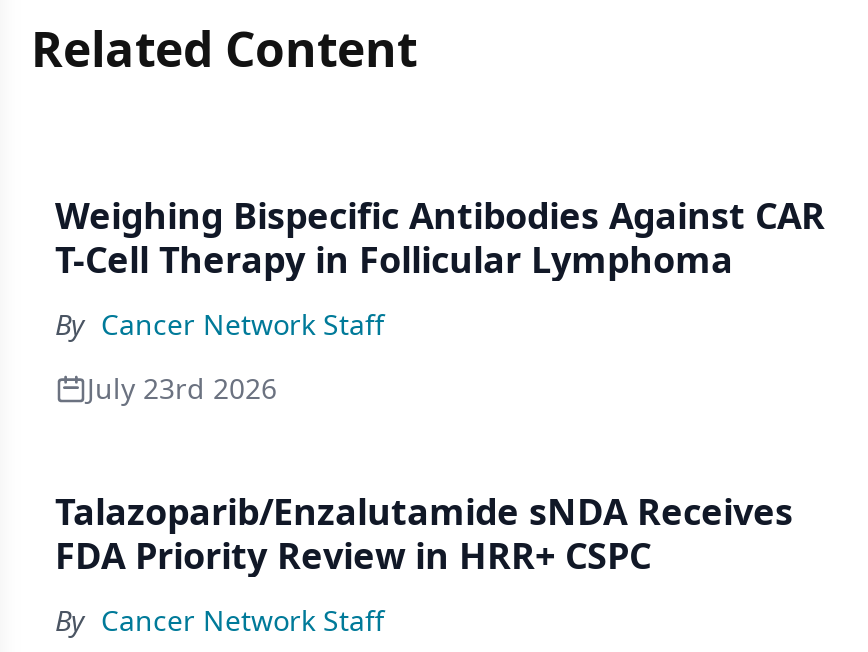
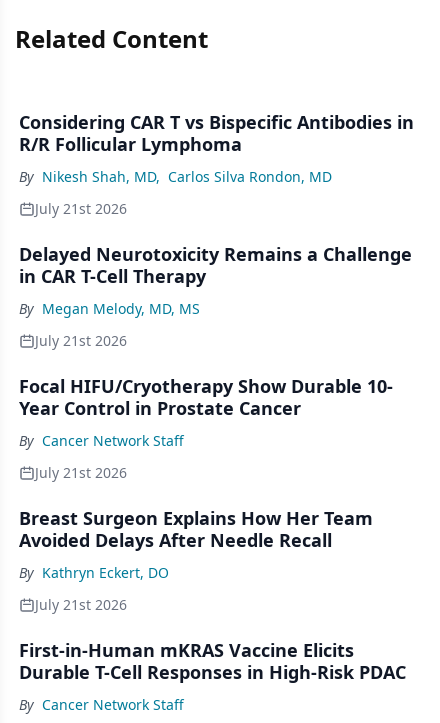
- Weighing Bispecific Antibodies Against CAR
- T-Cell Therapy in Follicular Lymphoma
+ Considering CAR T vs Bispecific Antibodies in
+ R/R Follicular Lymphoma
+ By Nikesh Shah, MD, Carlos Silva Rondon, MD
+ July 21st 2026
+ Delayed Neurotoxicity Remains a Challenge
+ in CAR T-Cell Therapy
+ By Megan Melody, MD, MS
+ July 21st 2026
+ Focal HIFU/Cryotherapy Show Durable 10-
+ Year Control in Prostate Cancer

- July 23rd 2026
- Talazoparib/Enzalutamide sNDA Receives
- FDA Priority Review in HRR+ CSPC
+ July 21st 2026
+ Breast Surgeon Explains How Her Team
+ Avoided Delays After Needle Recall
+ By Kathryn Eckert, DO
+ July 21st 2026
+ First-in-Human mKRAS Vaccine Elicits
+ Durable T-Cell Responses in High-Risk PDAC
